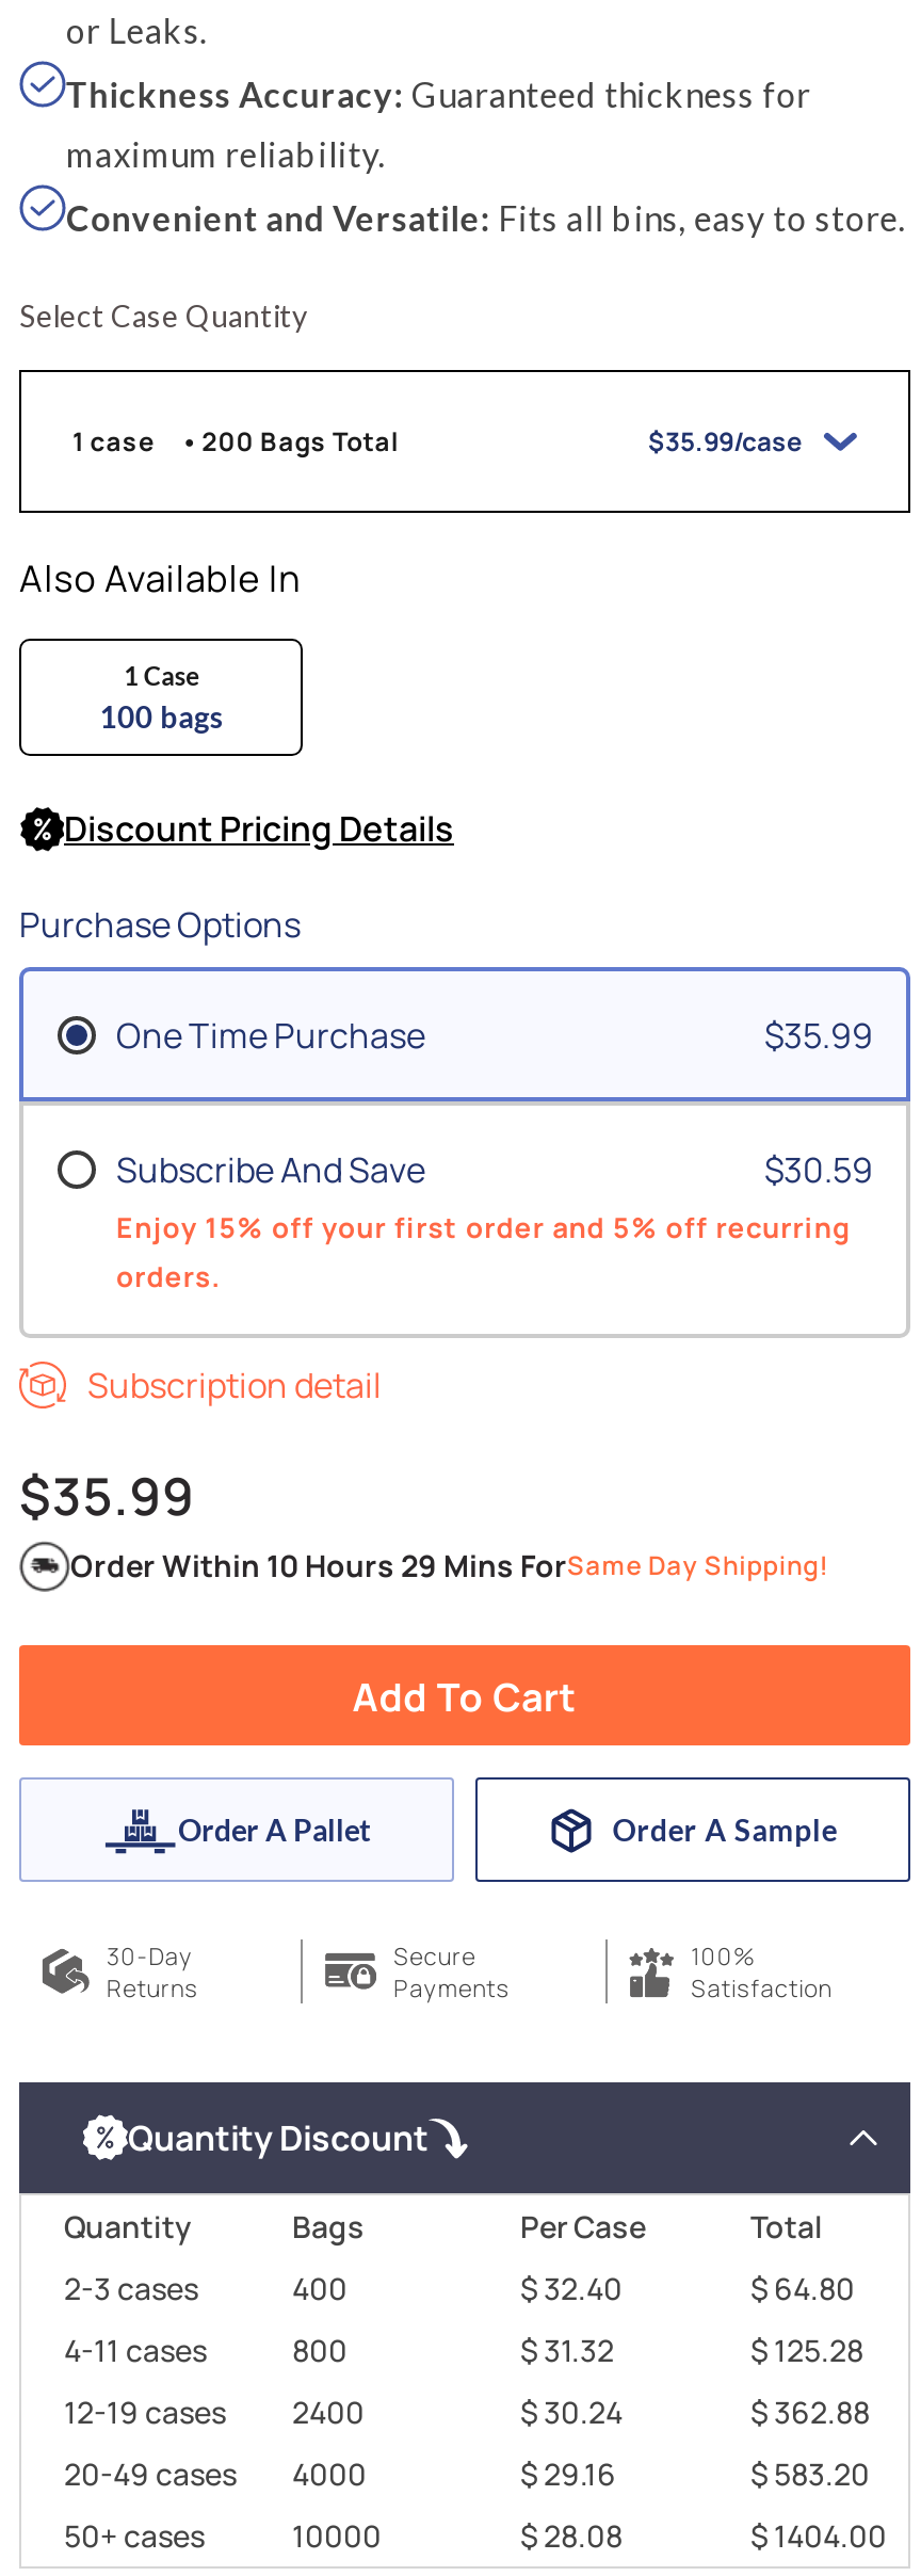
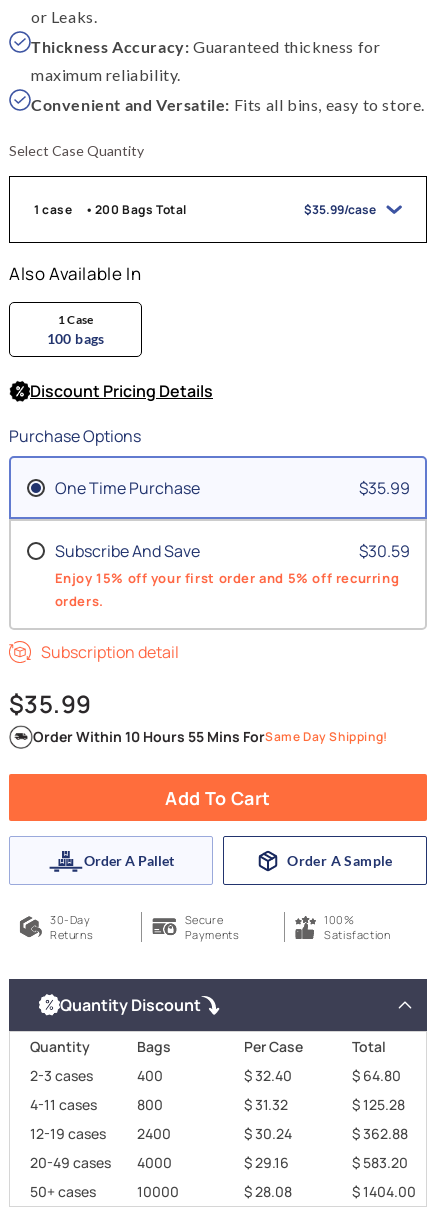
- Order Within 10 Hours 29 Mins ForSame Day Shipping!
+ Order Within 10 Hours 55 Mins ForSame Day Shipping!
